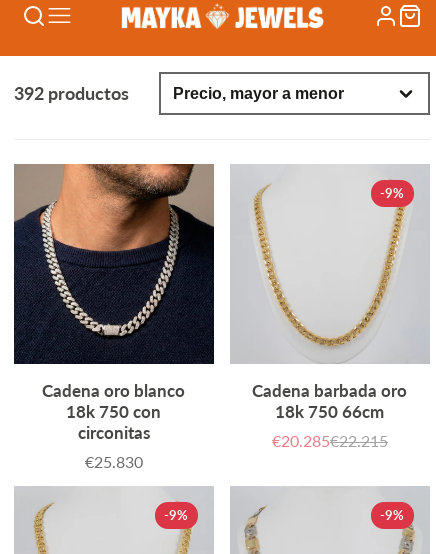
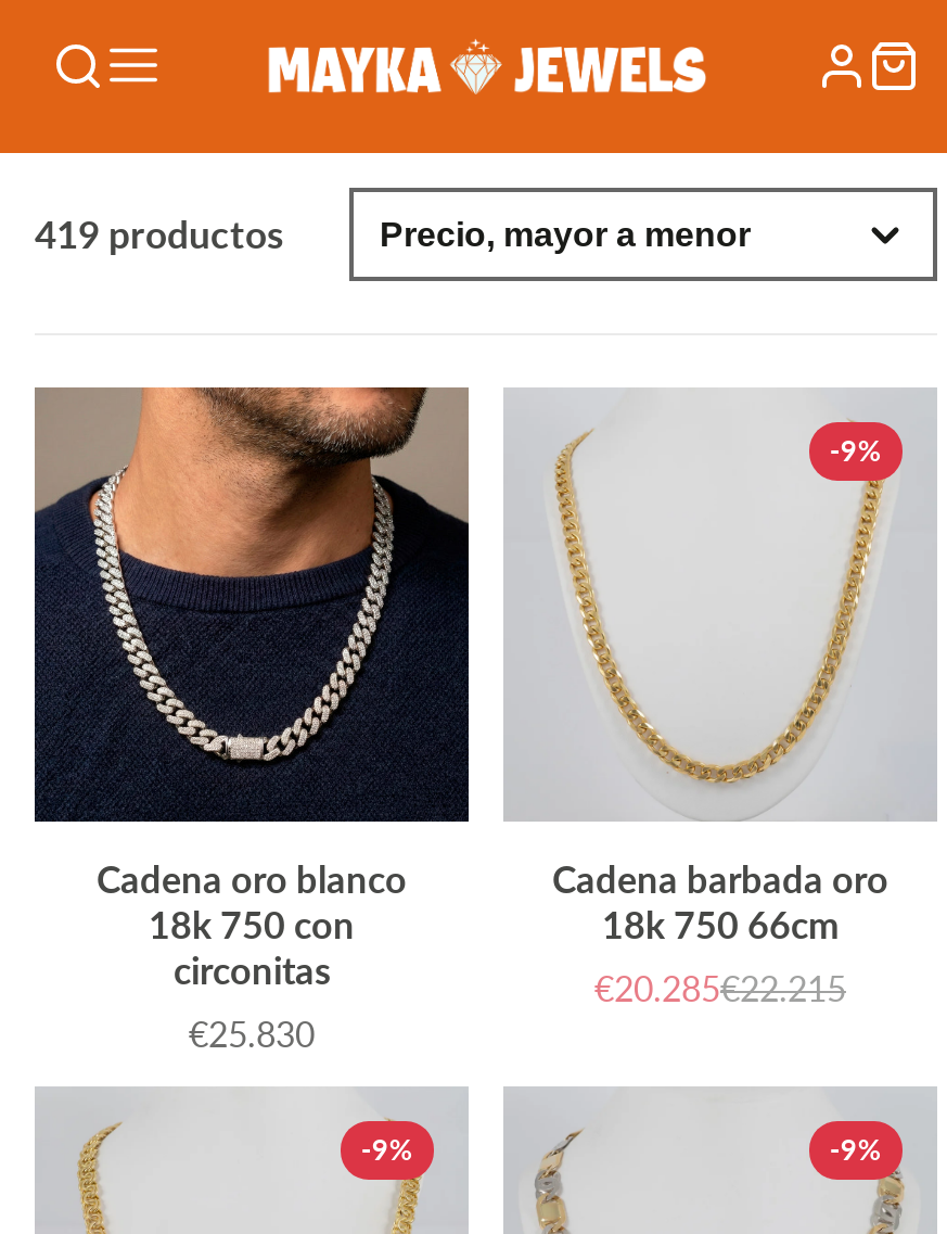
- 392 productos
+ 419 productos
